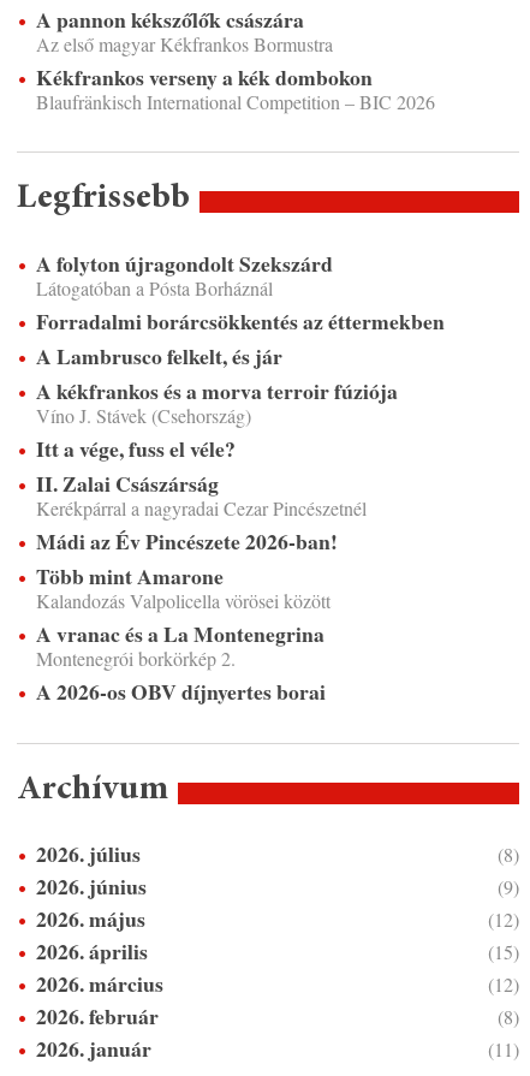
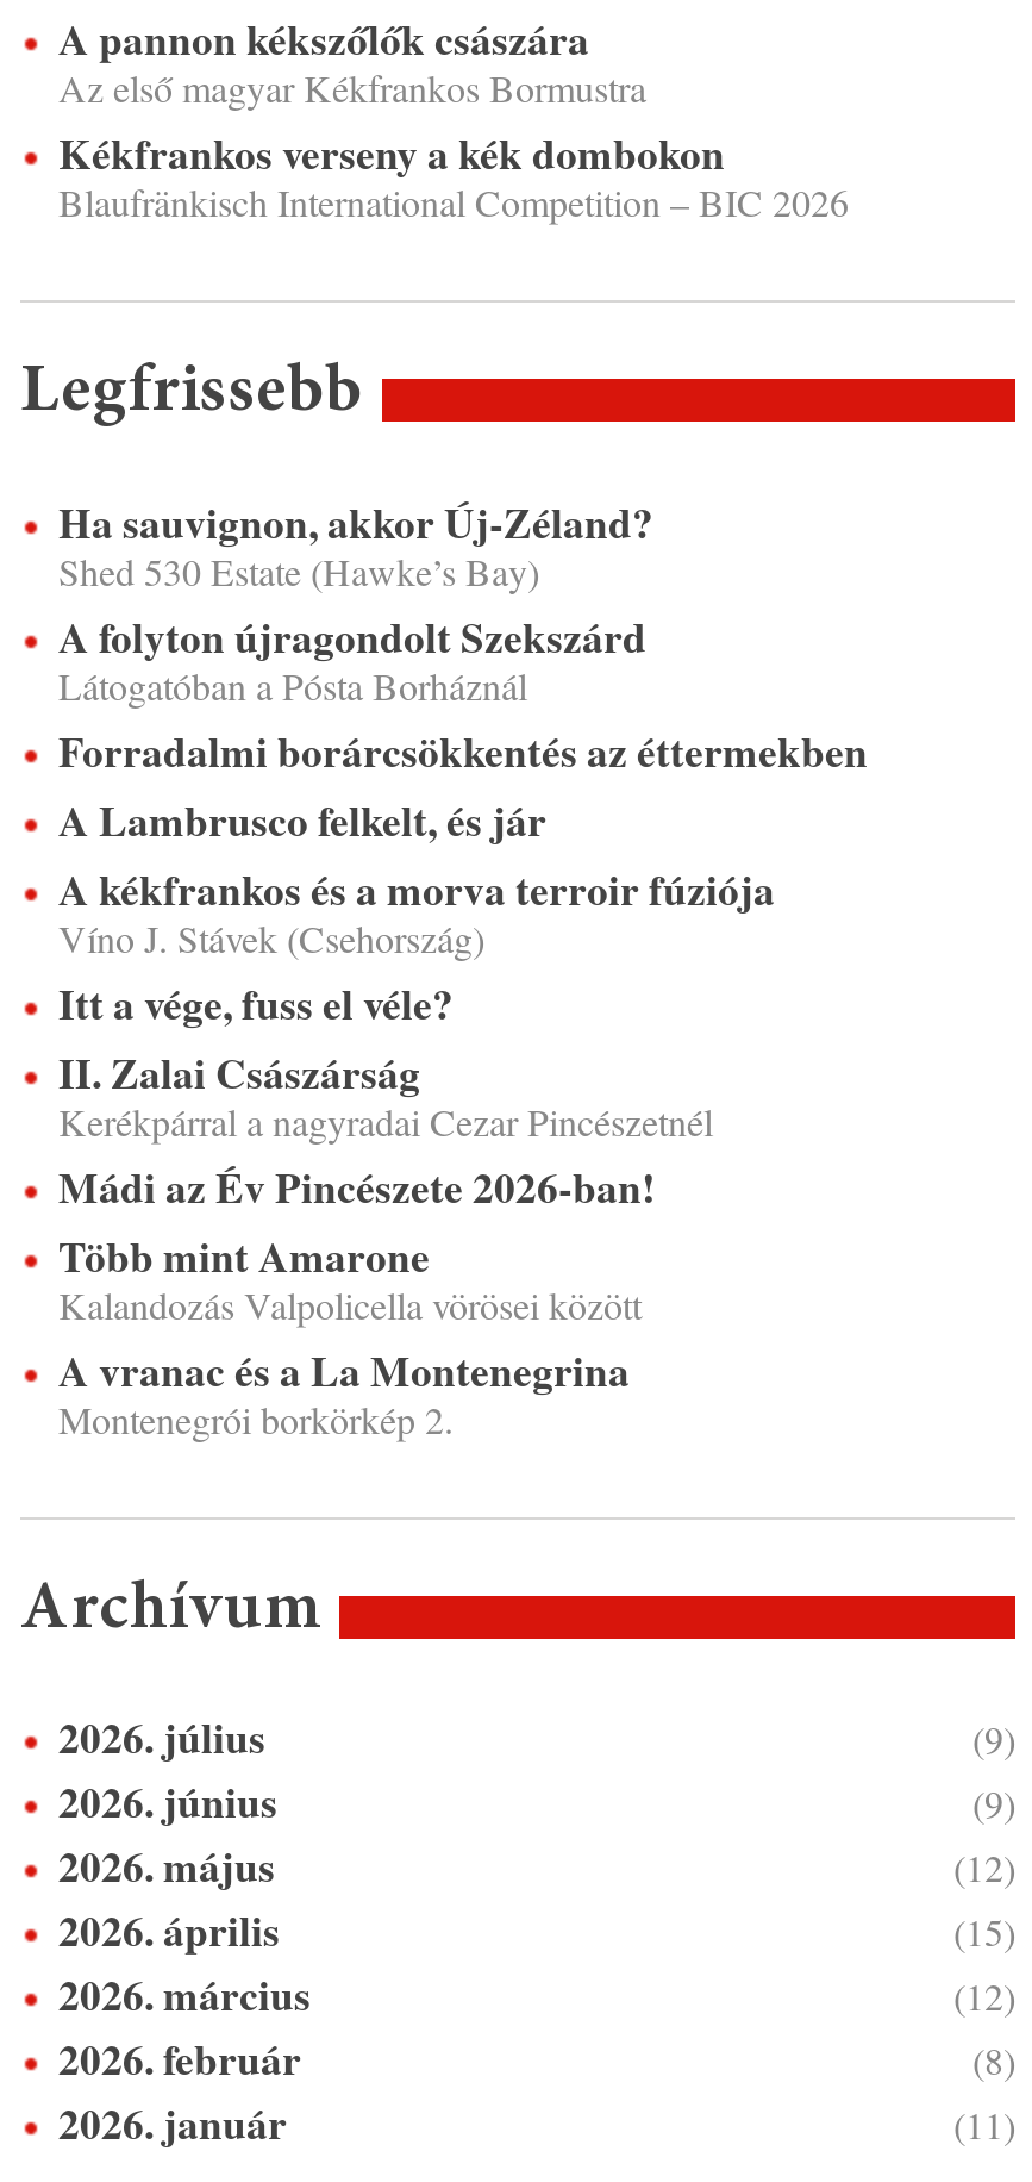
+ Ha sauvignon, akkor Új-Zéland?
+ Shed 530 Estate (Hawke’s Bay)

moved down: A folyton újragondolt Szekszárd | Látogatóban a Pósta Borháznál | Forradalmi borárcsökkentés az éttermekben | ... | A vranac és a La Montenegrina | Montenegrói borkörkép 2.

- A 2026-os OBV díjnyertes borai

- (8)
+ (9)
